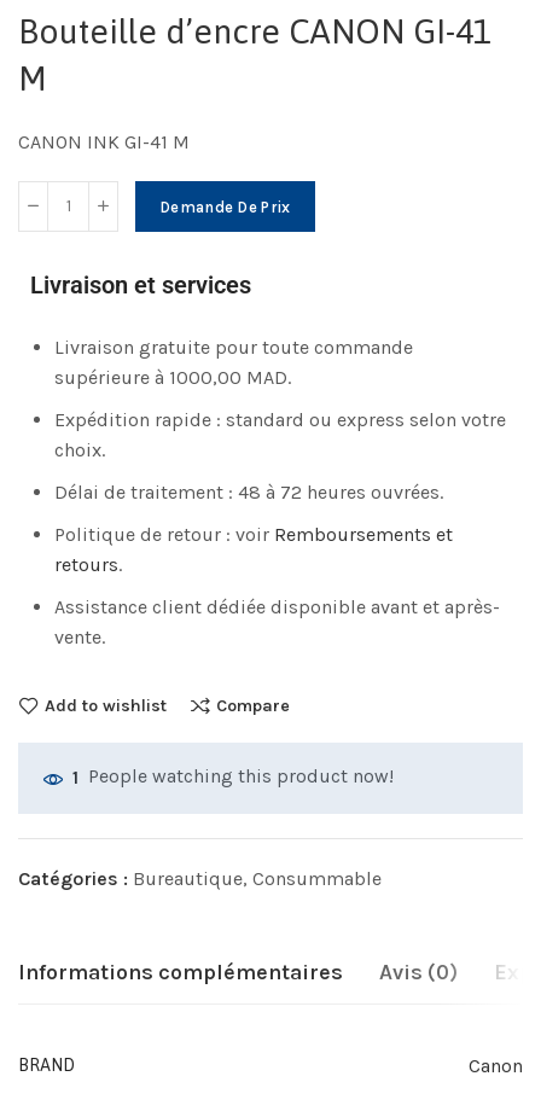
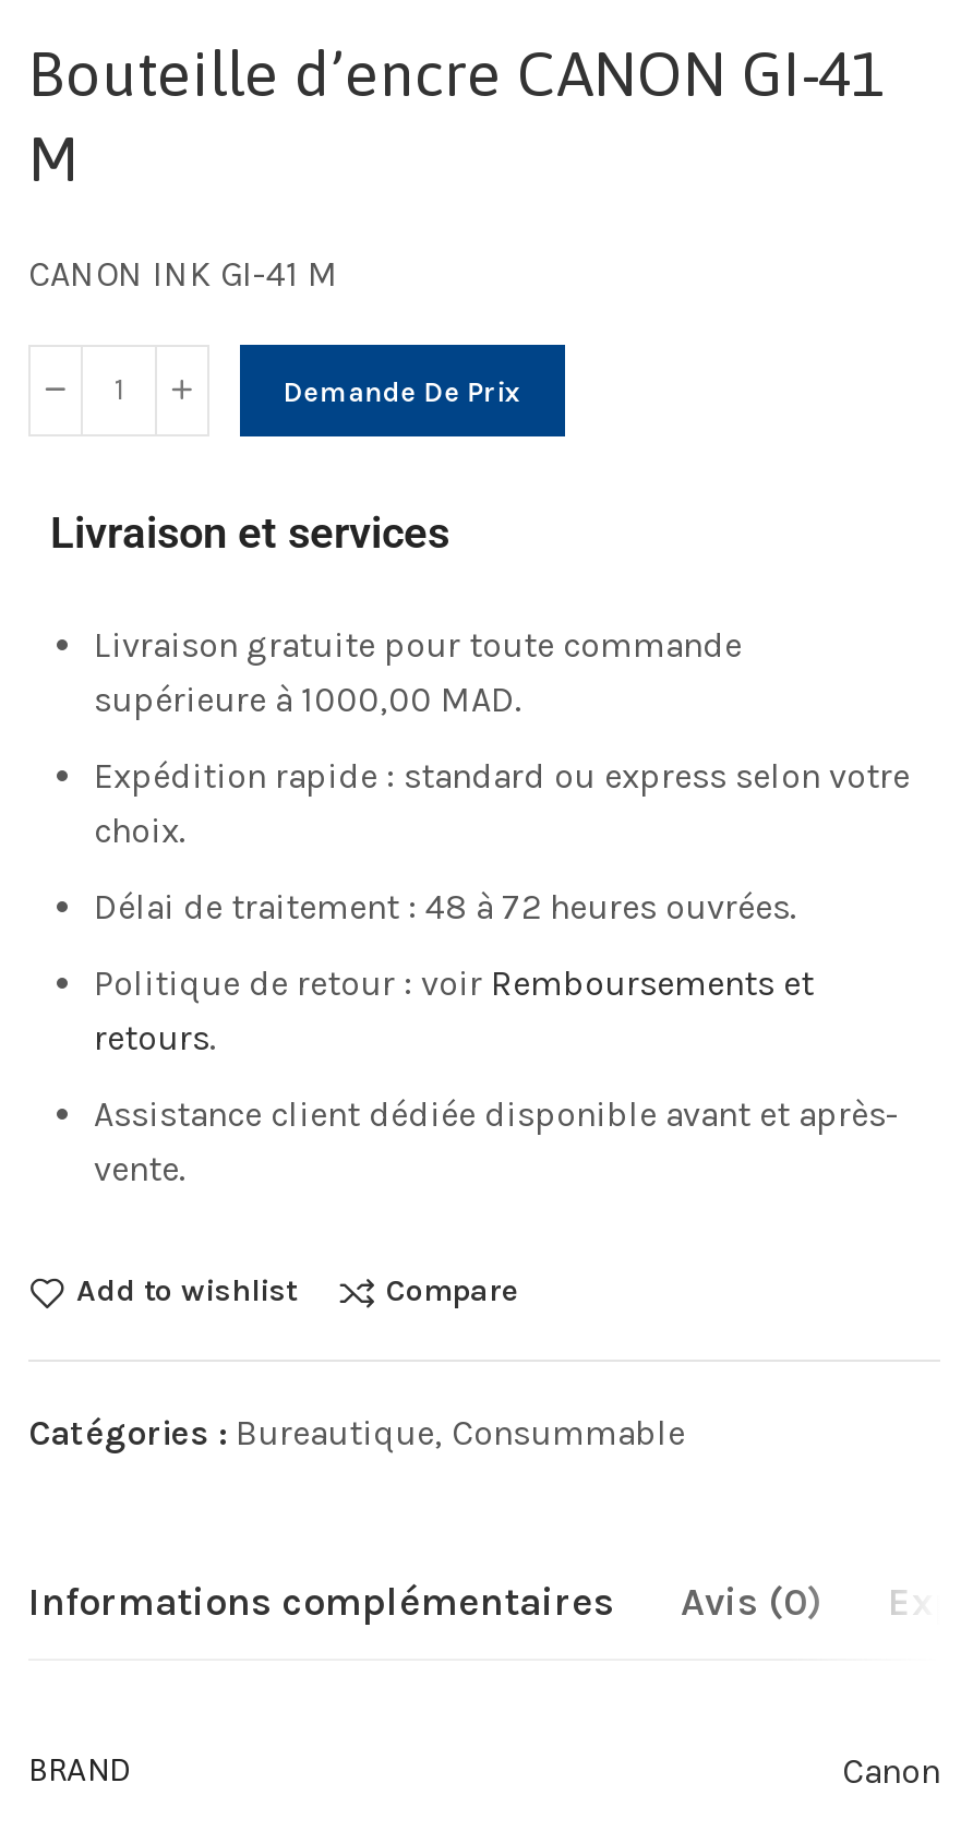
- 1 People watching this product now!
